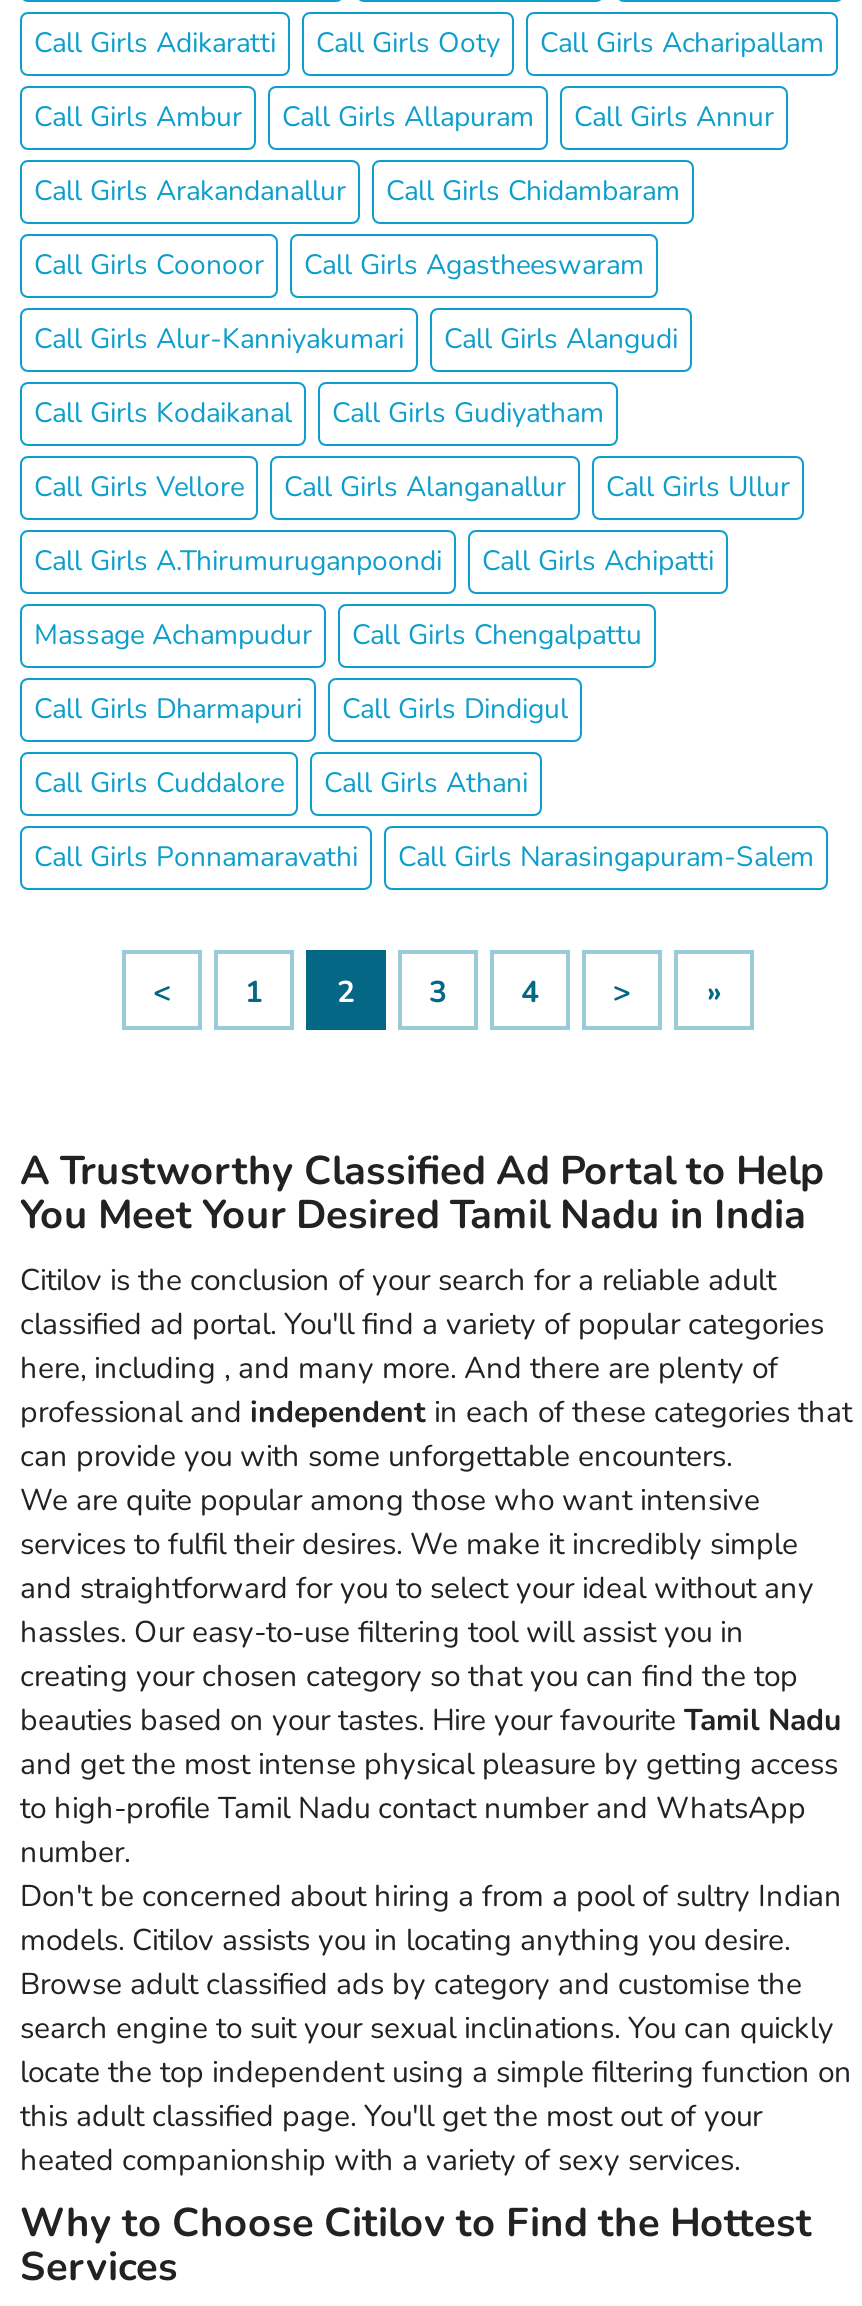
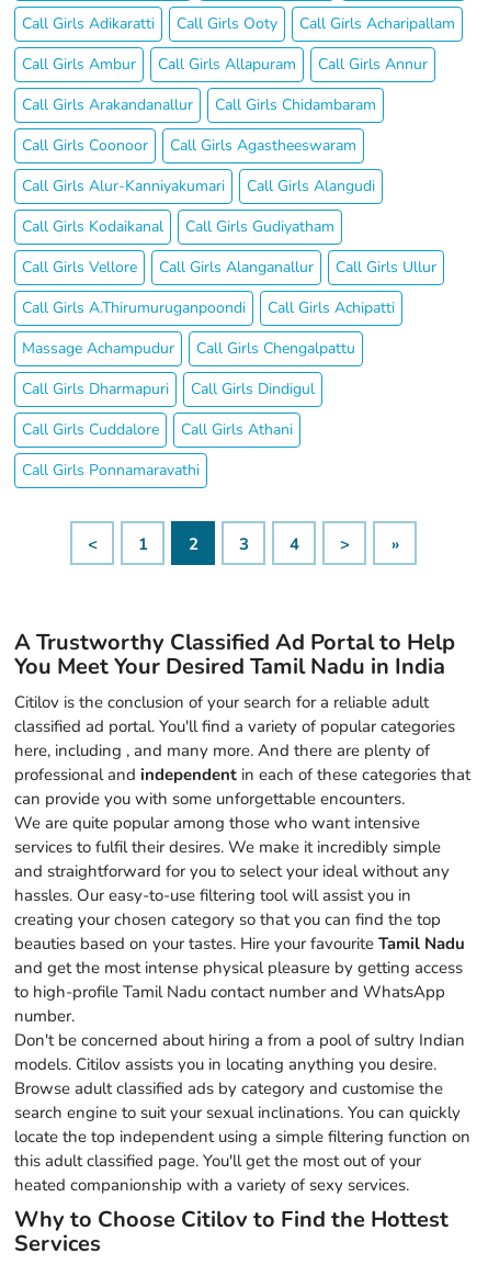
- Call Girls Narasingapuram-Salem
